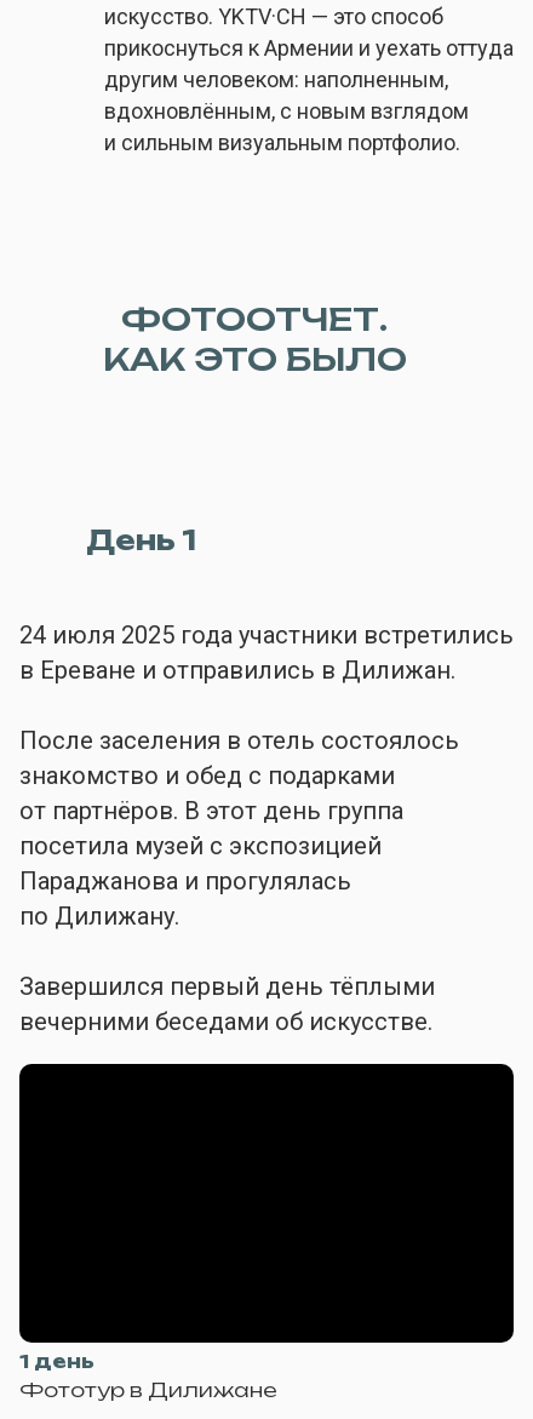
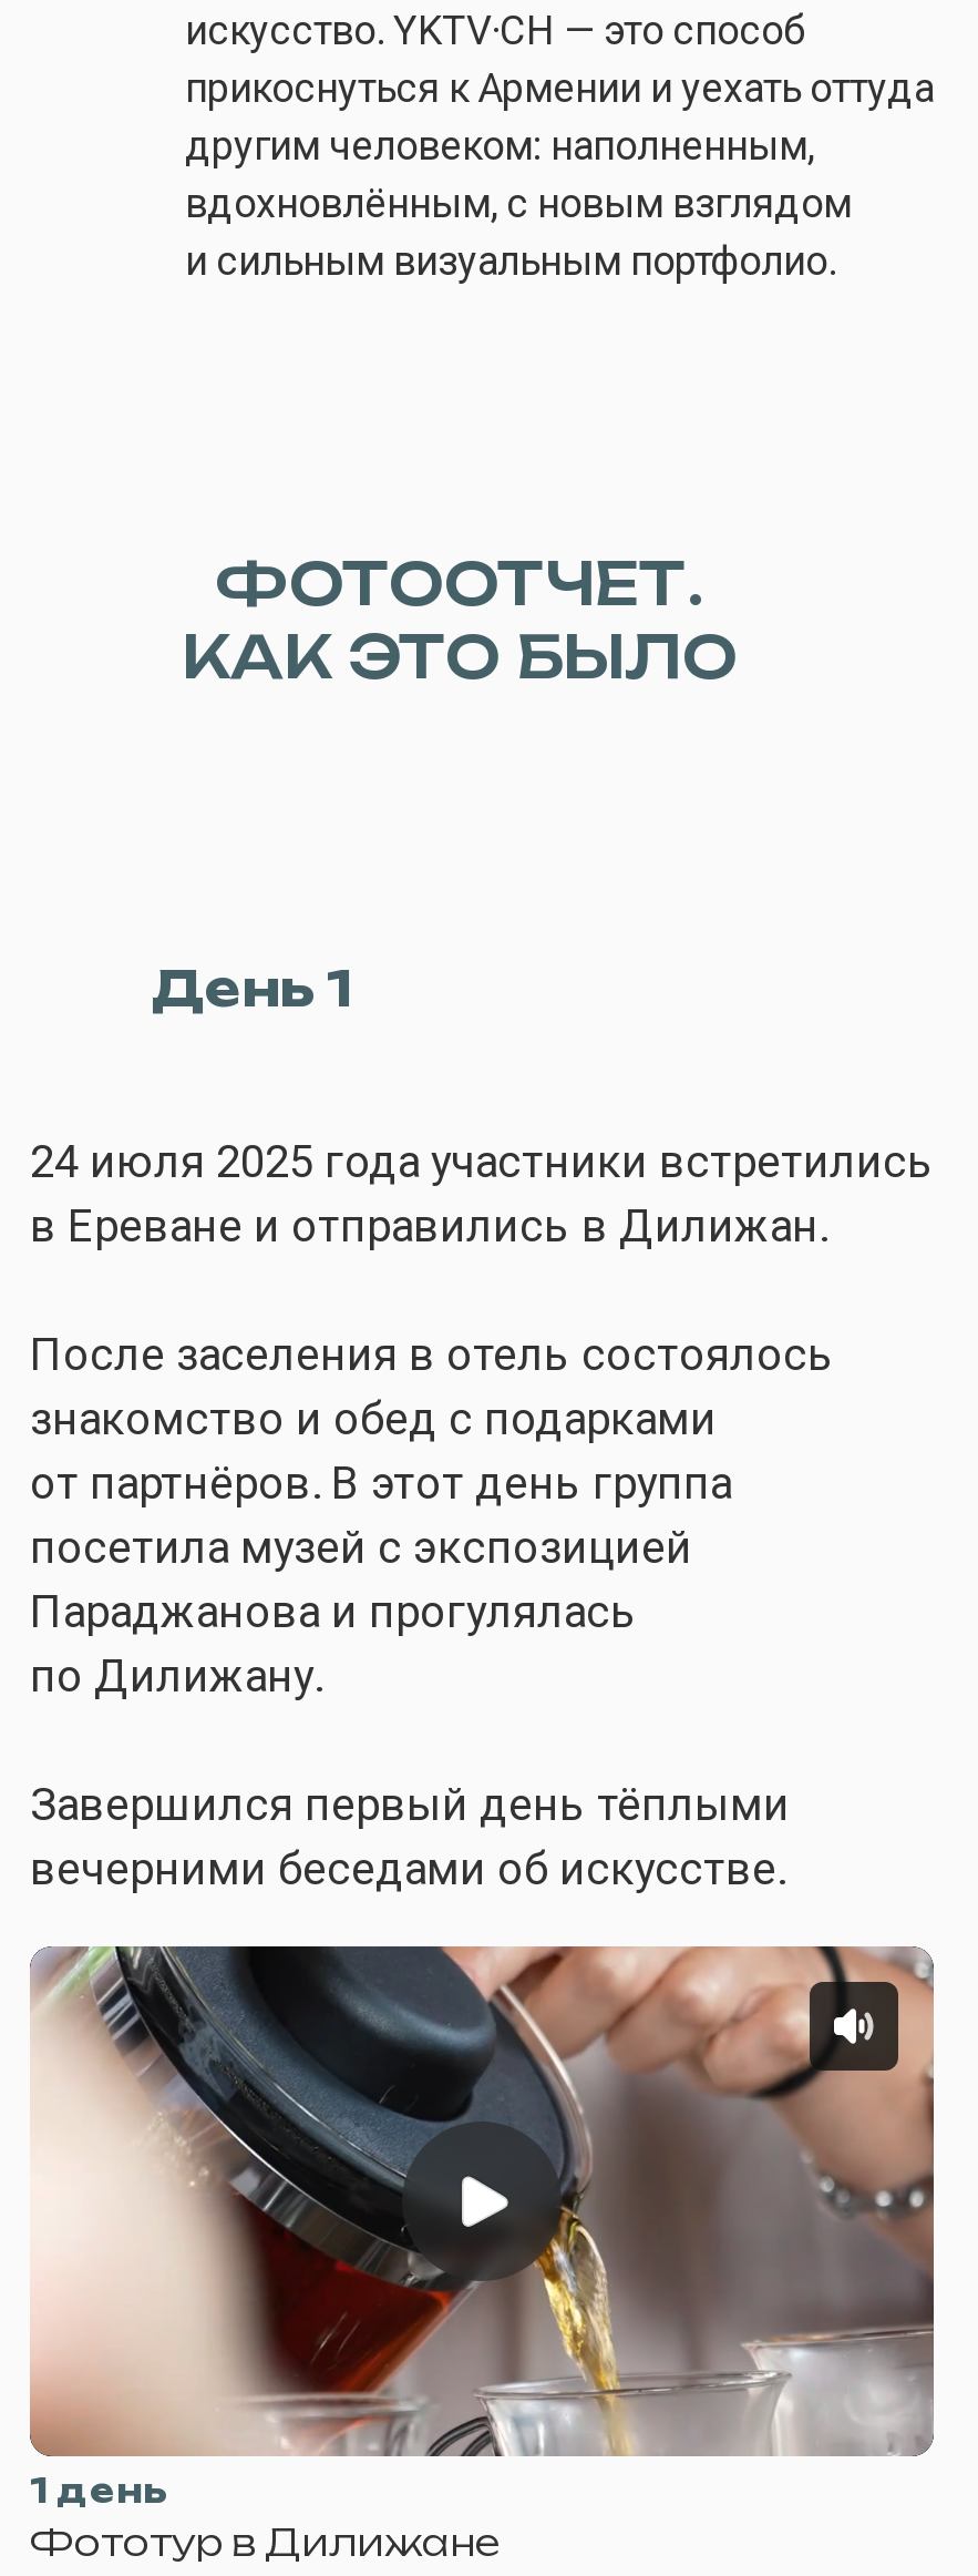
+ [image]
